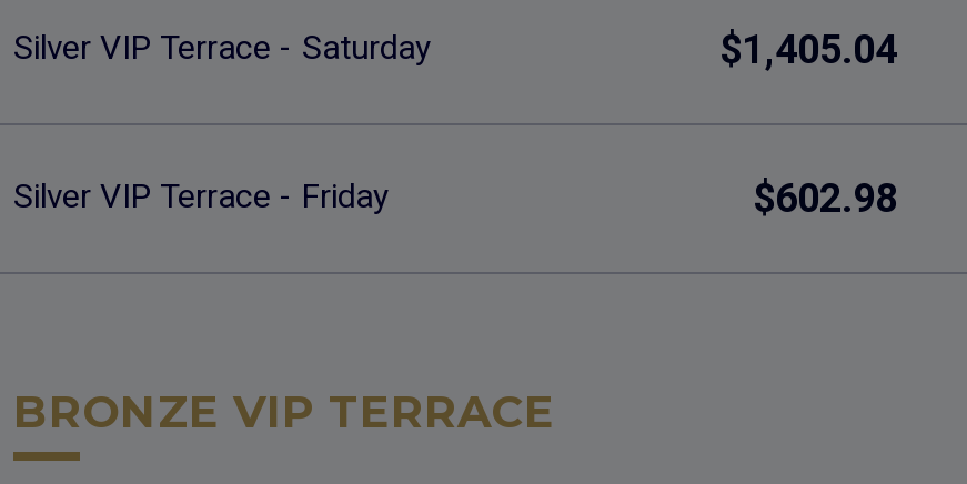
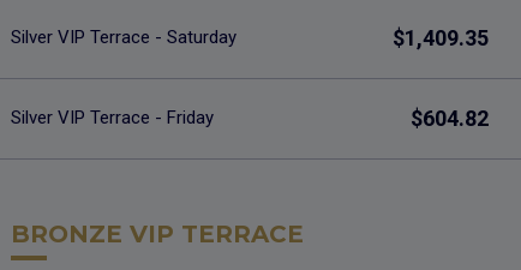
- $1,405.04
+ $1,409.35

- $602.98
+ $604.82
